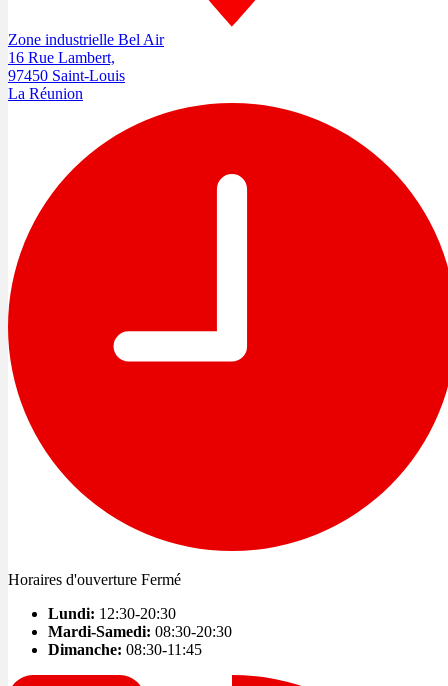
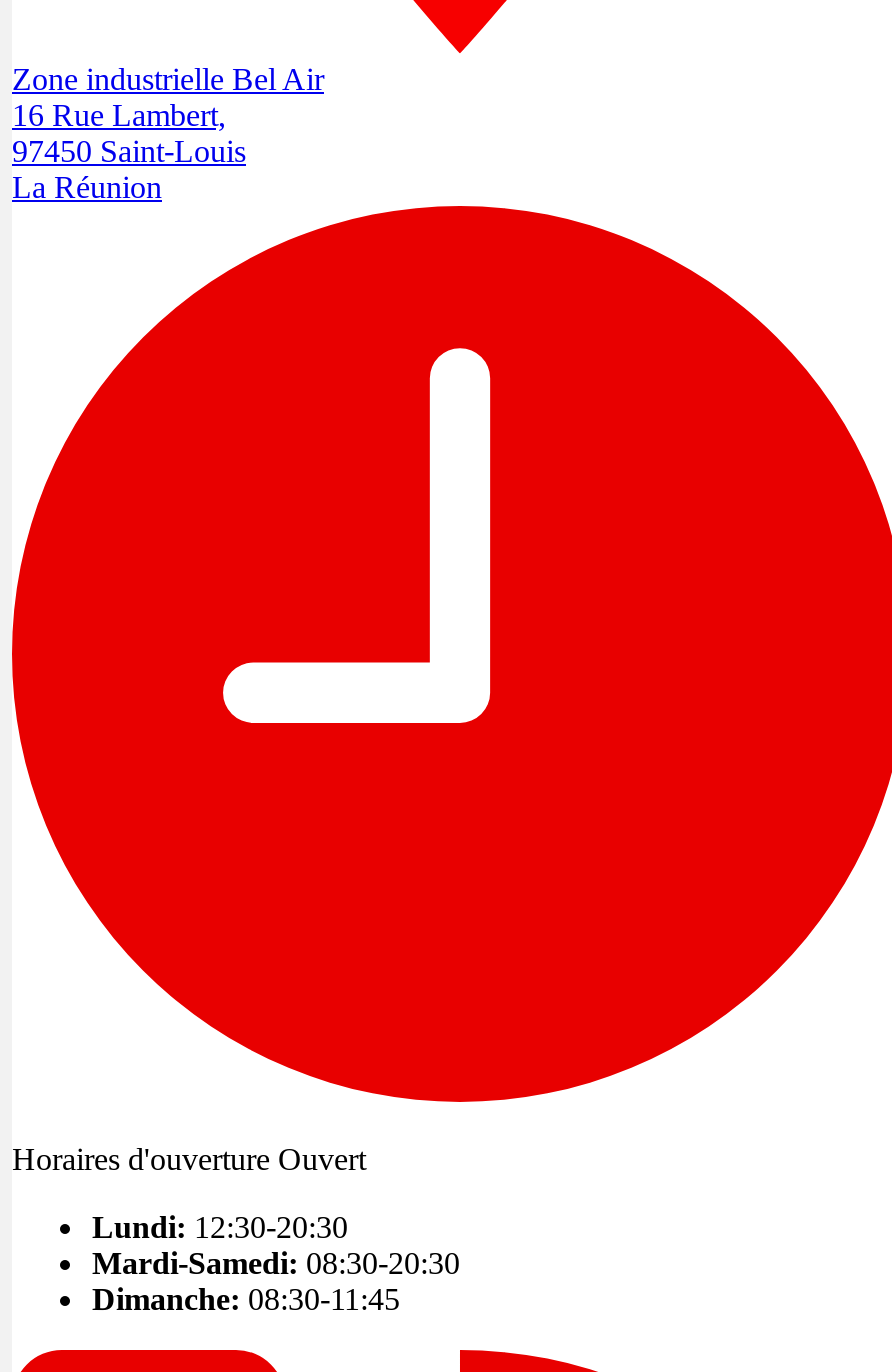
- Horaires d'ouverture Fermé
+ Horaires d'ouverture Ouvert
